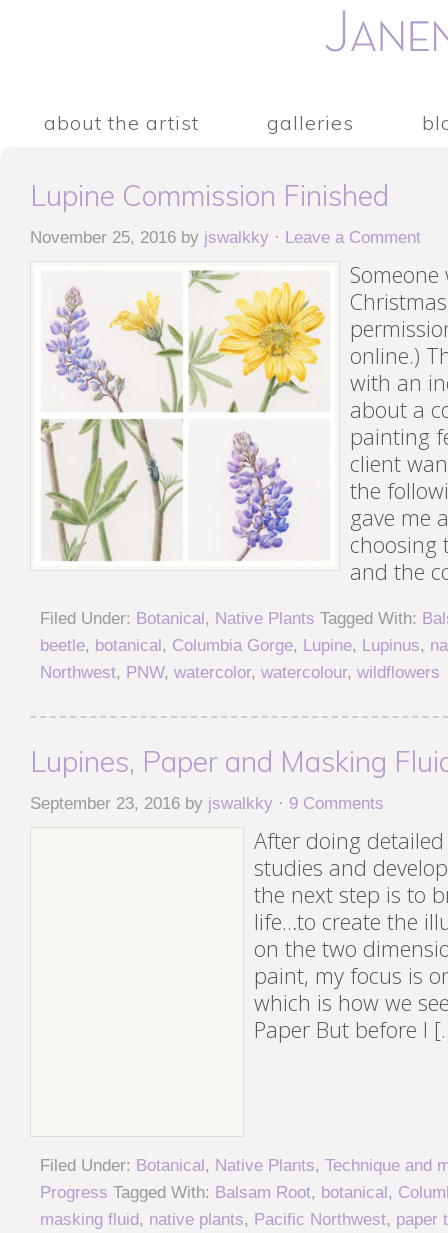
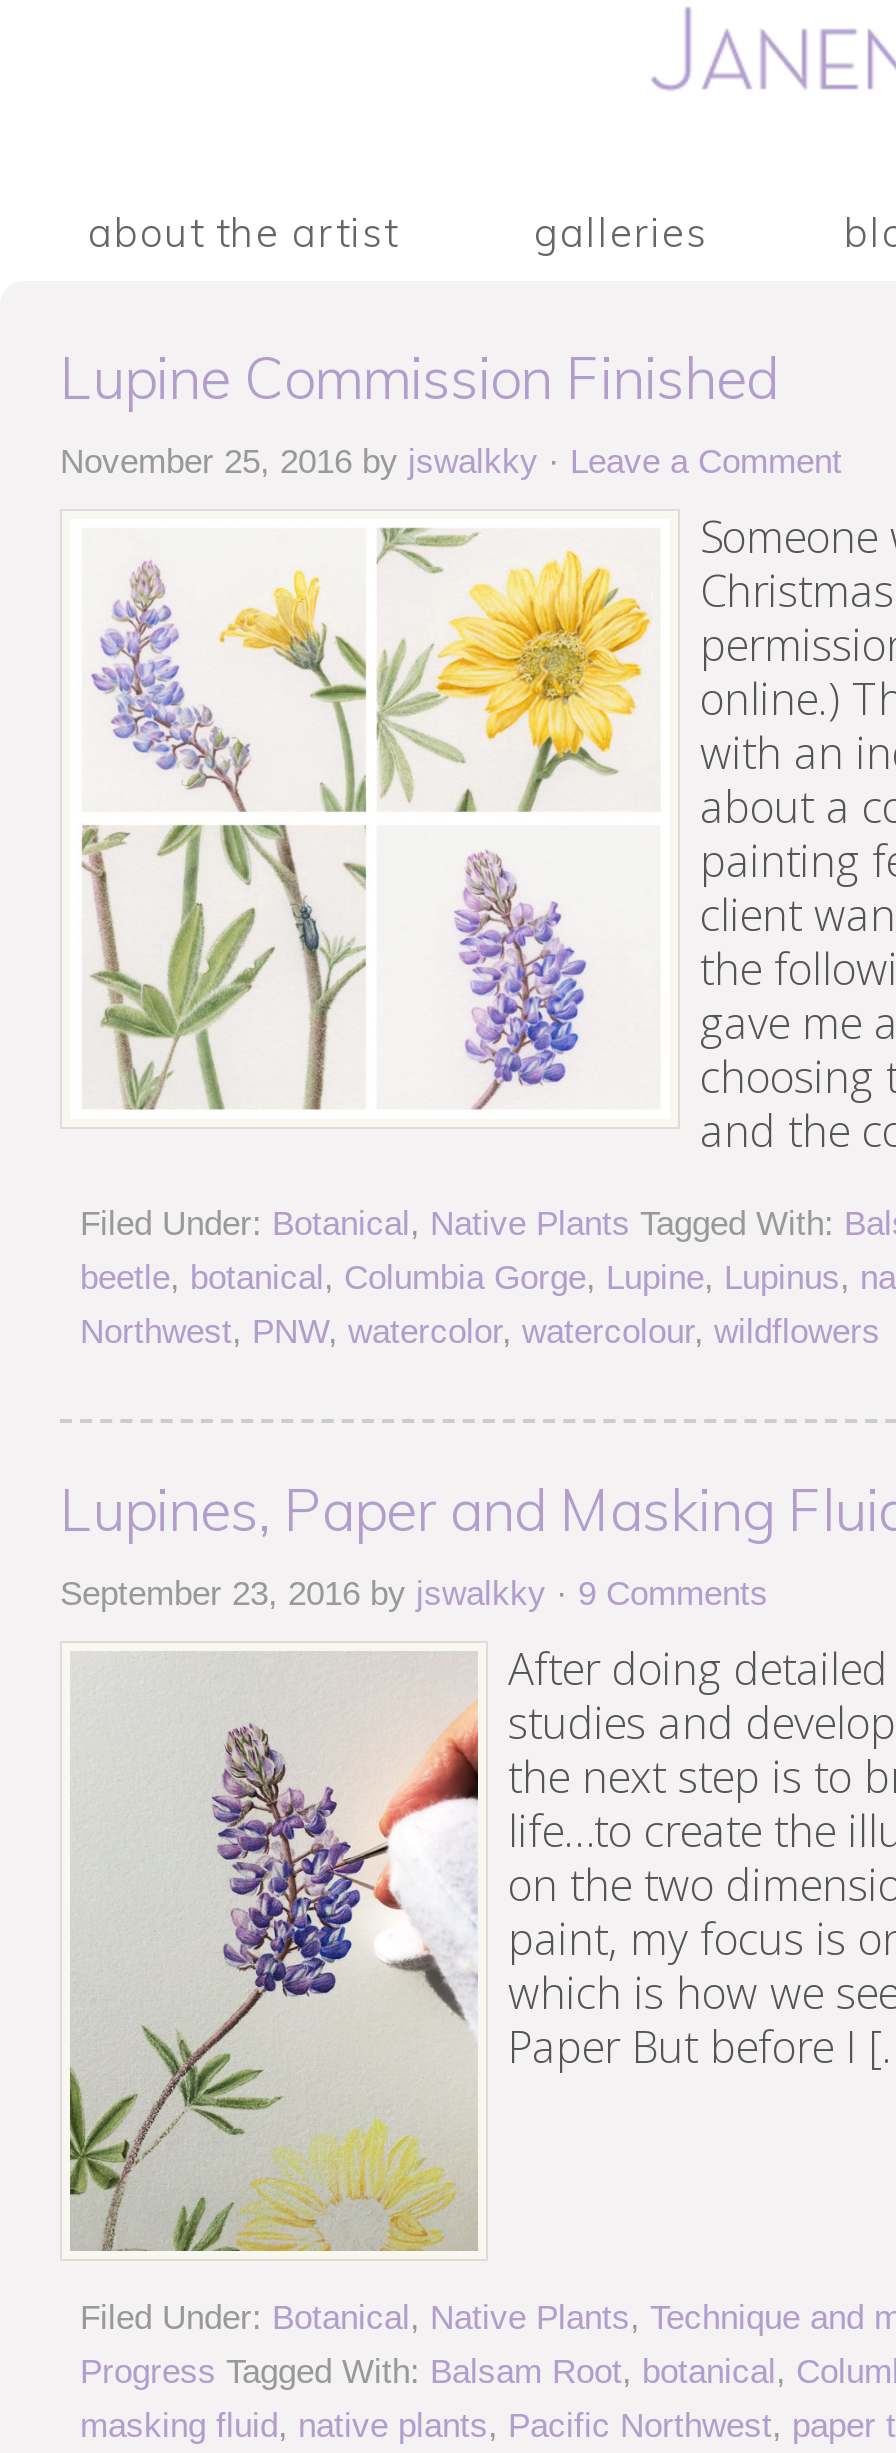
+ [image]
